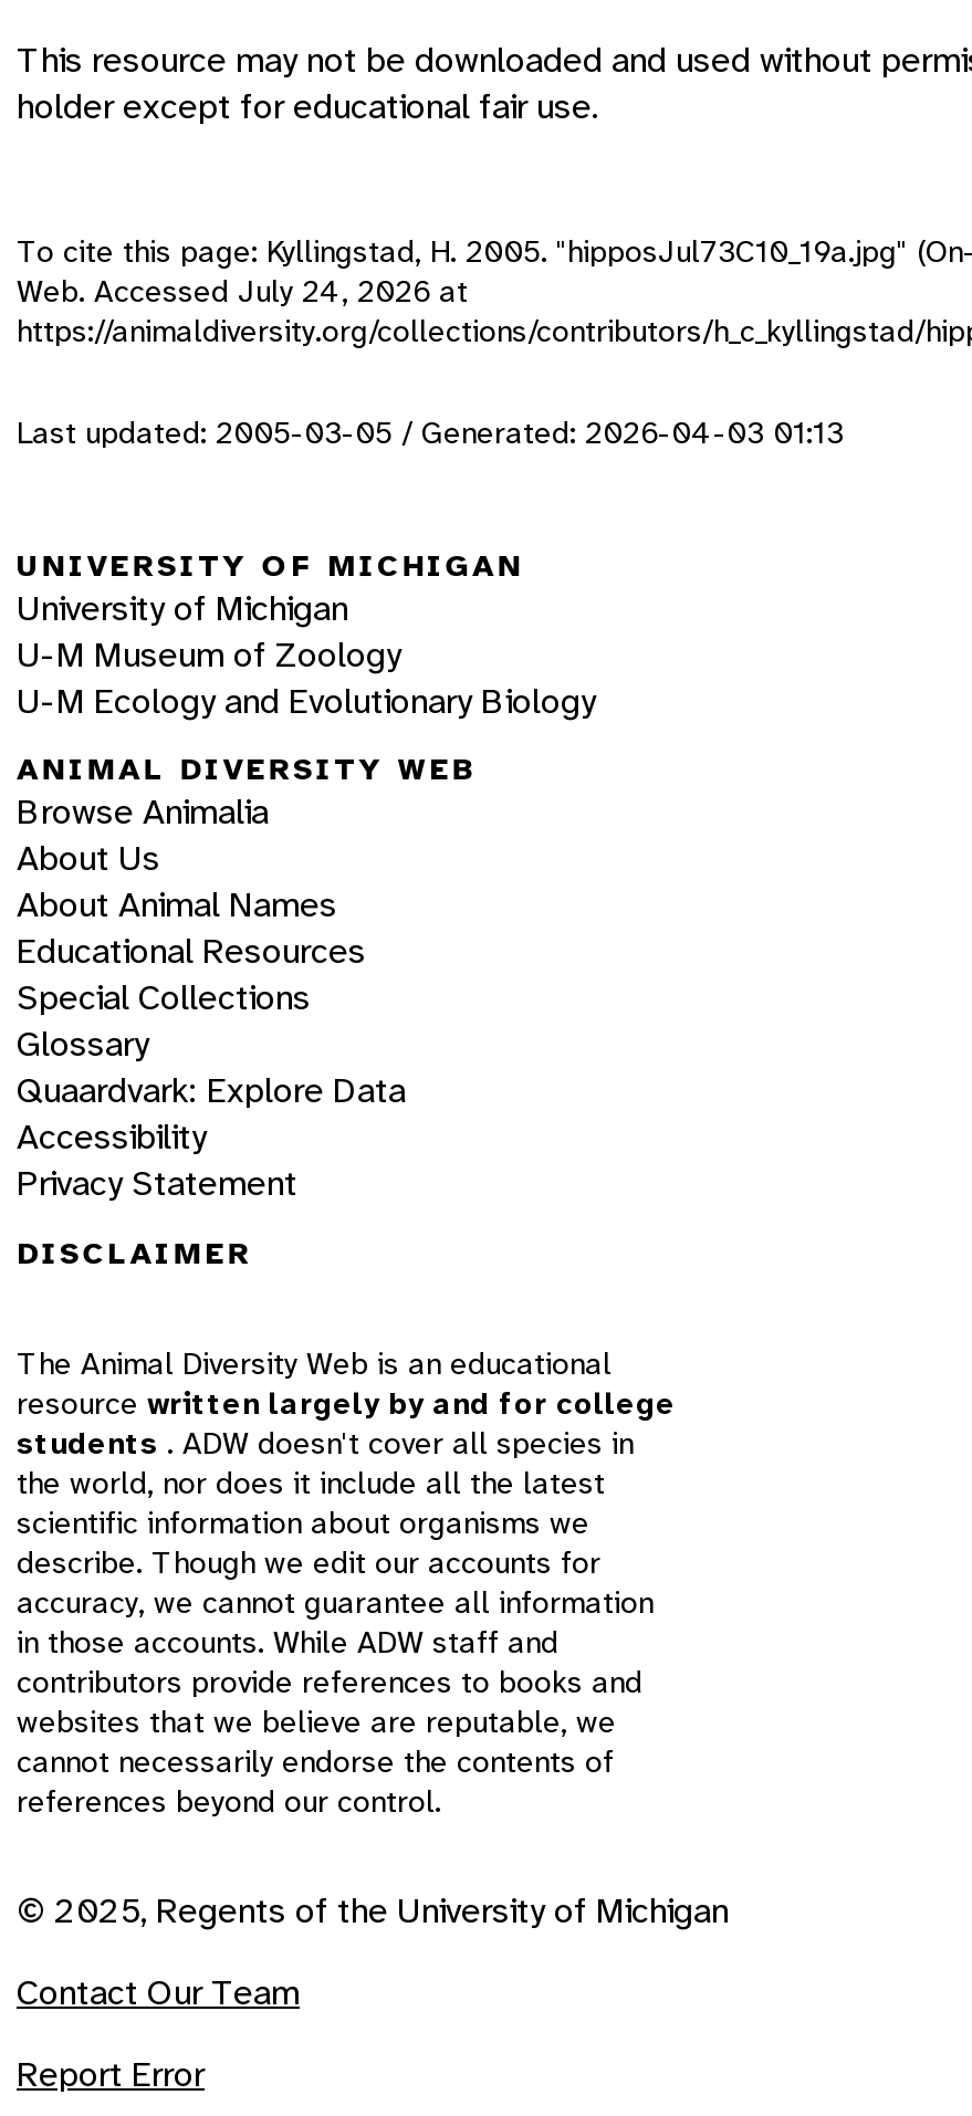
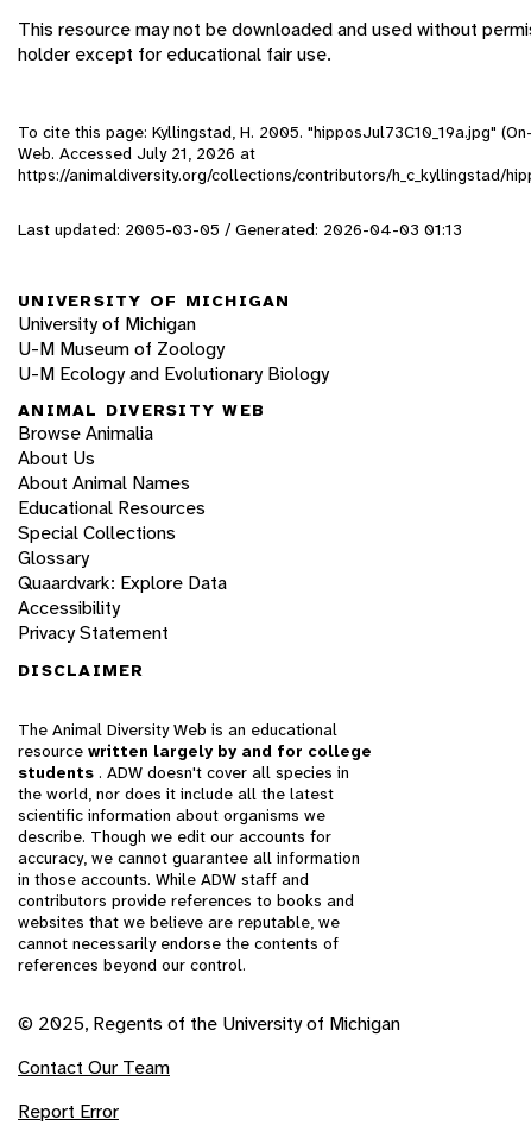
- Web. Accessed July 24, 2026 at
+ Web. Accessed July 21, 2026 at
